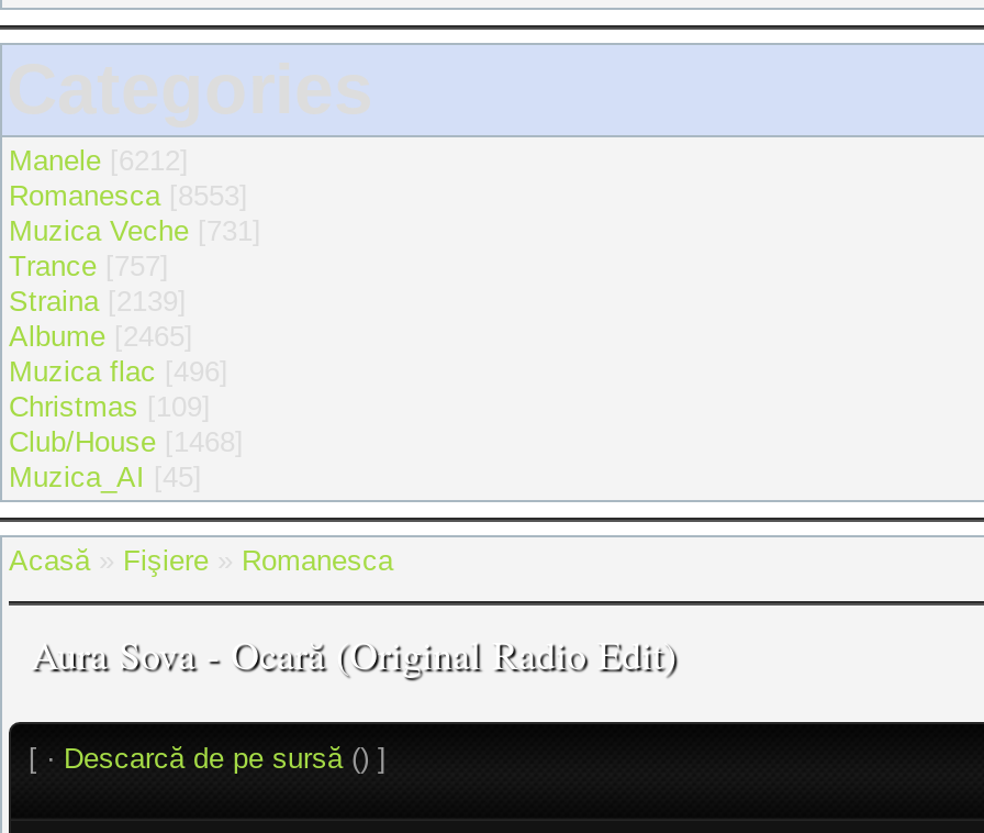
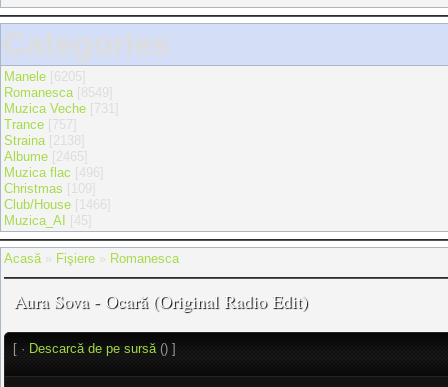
- Manele [6212]
+ Manele [6205]

- Romanesca [8553]
+ Romanesca [8549]

- Straina [2139]
+ Straina [2138]

- Club/House [1468]
+ Club/House [1466]
